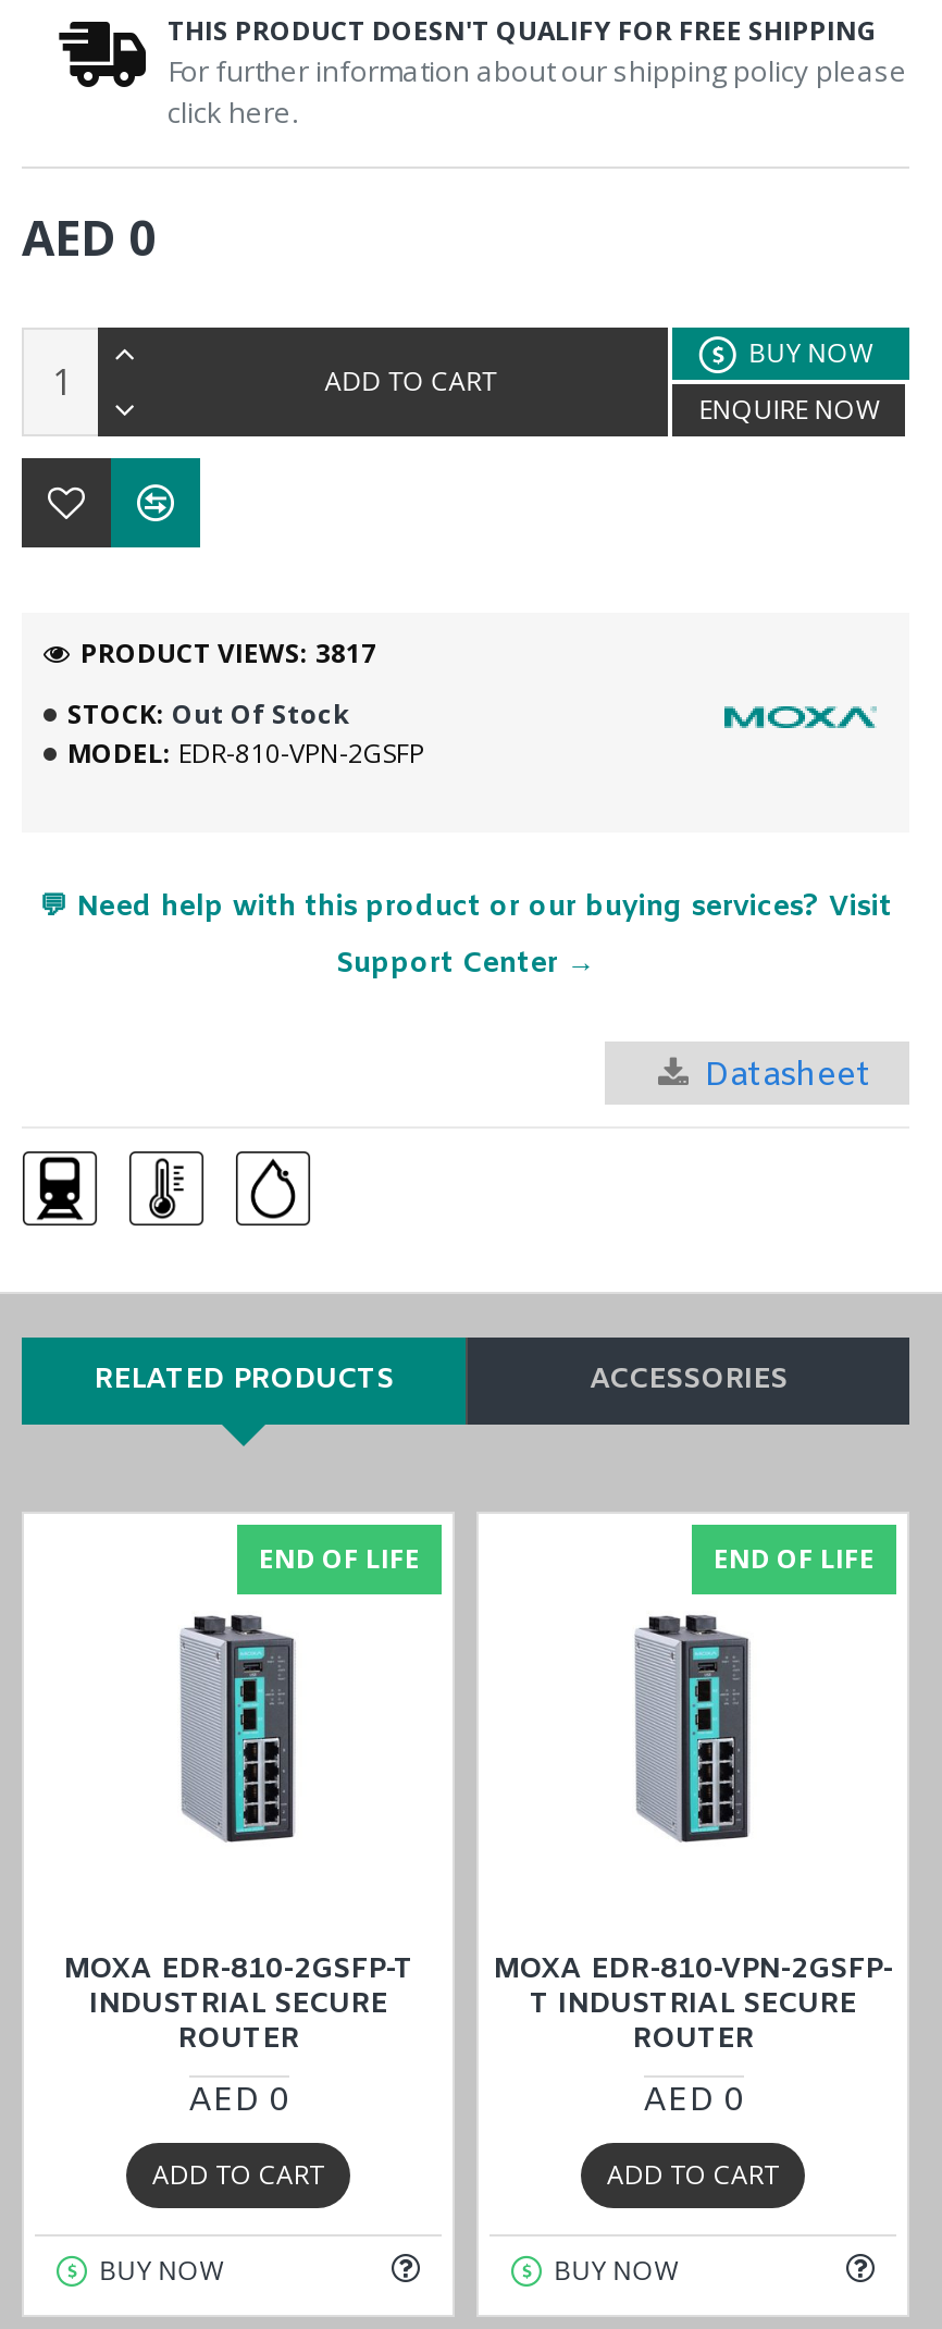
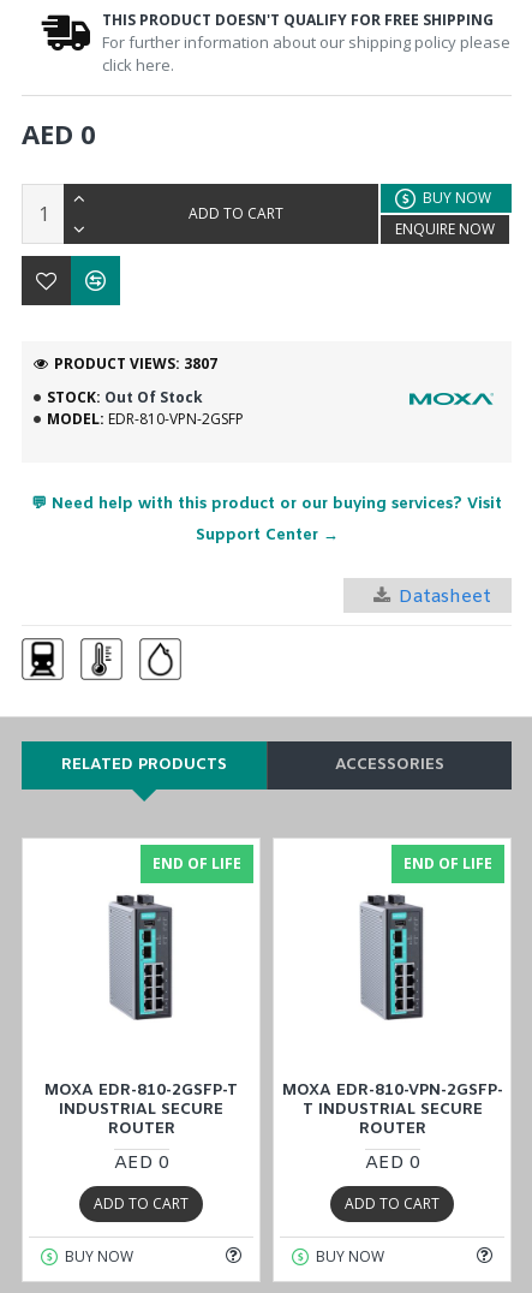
- PRODUCT VIEWS: 3817
+ PRODUCT VIEWS: 3807
